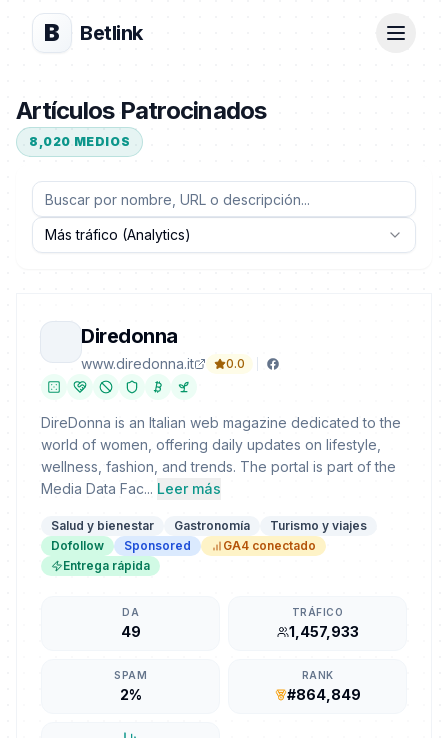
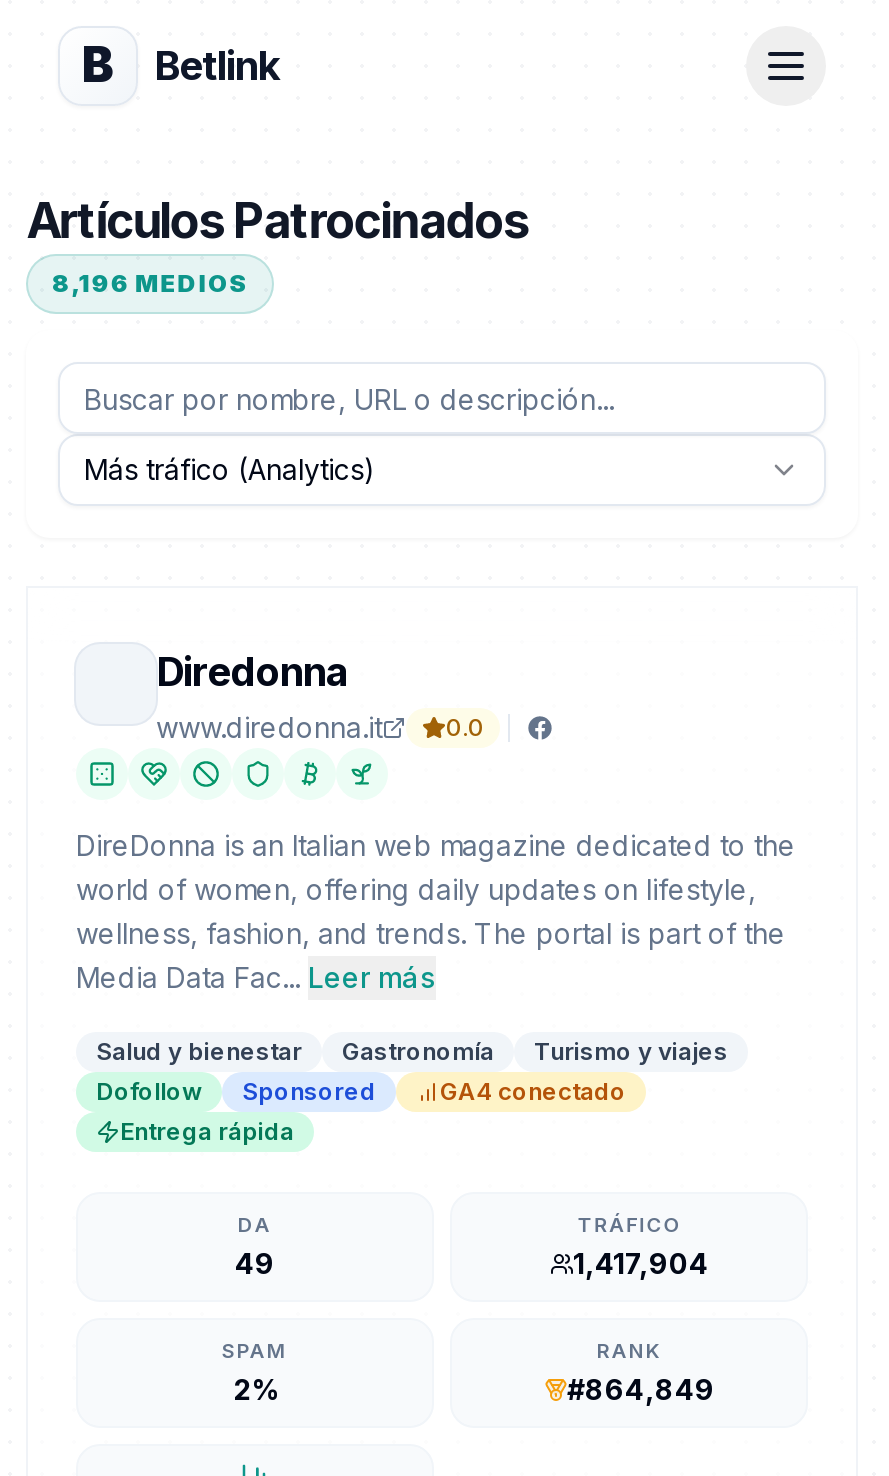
- 8,020 MEDIOS
+ 8,196 MEDIOS

- 1,457,933
+ 1,417,904
